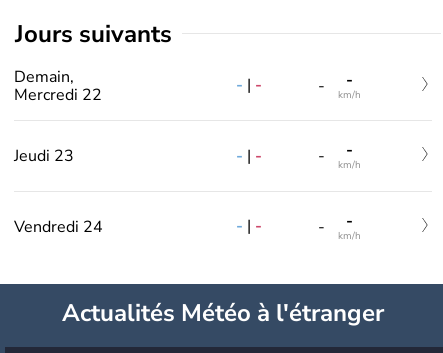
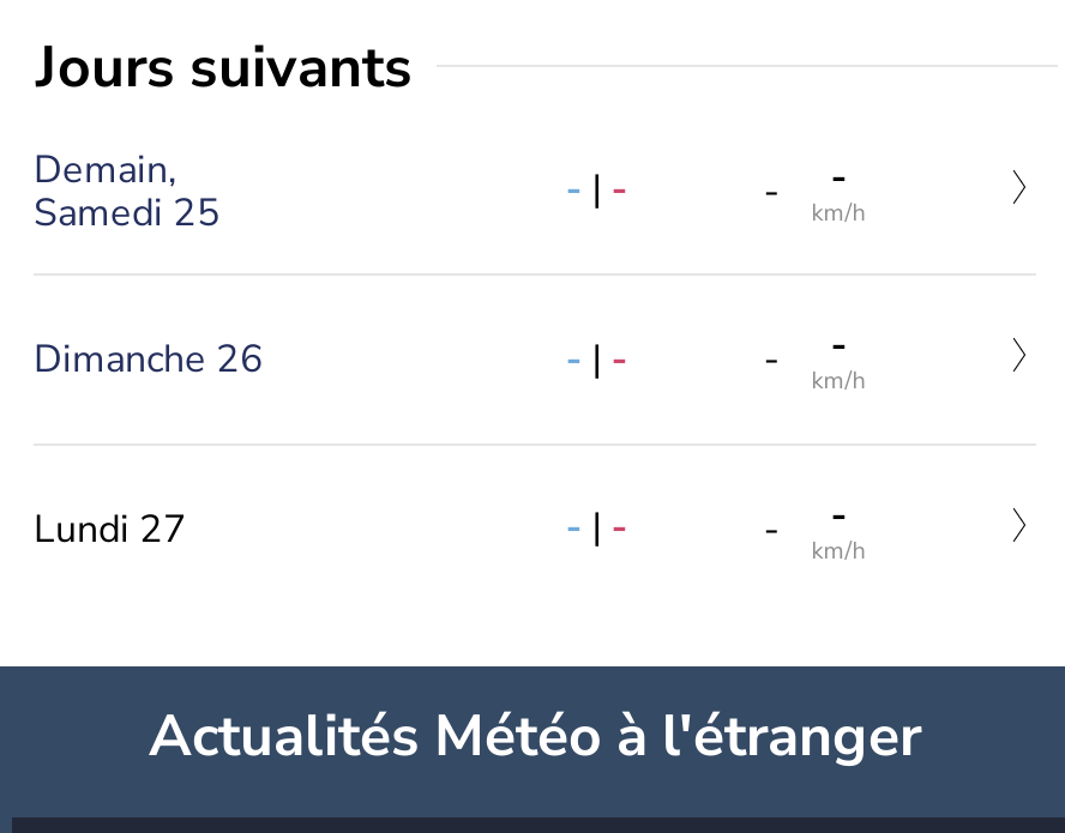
- Mercredi 22
+ Samedi 25

- Jeudi 23
+ Dimanche 26

- Vendredi 24
+ Lundi 27
